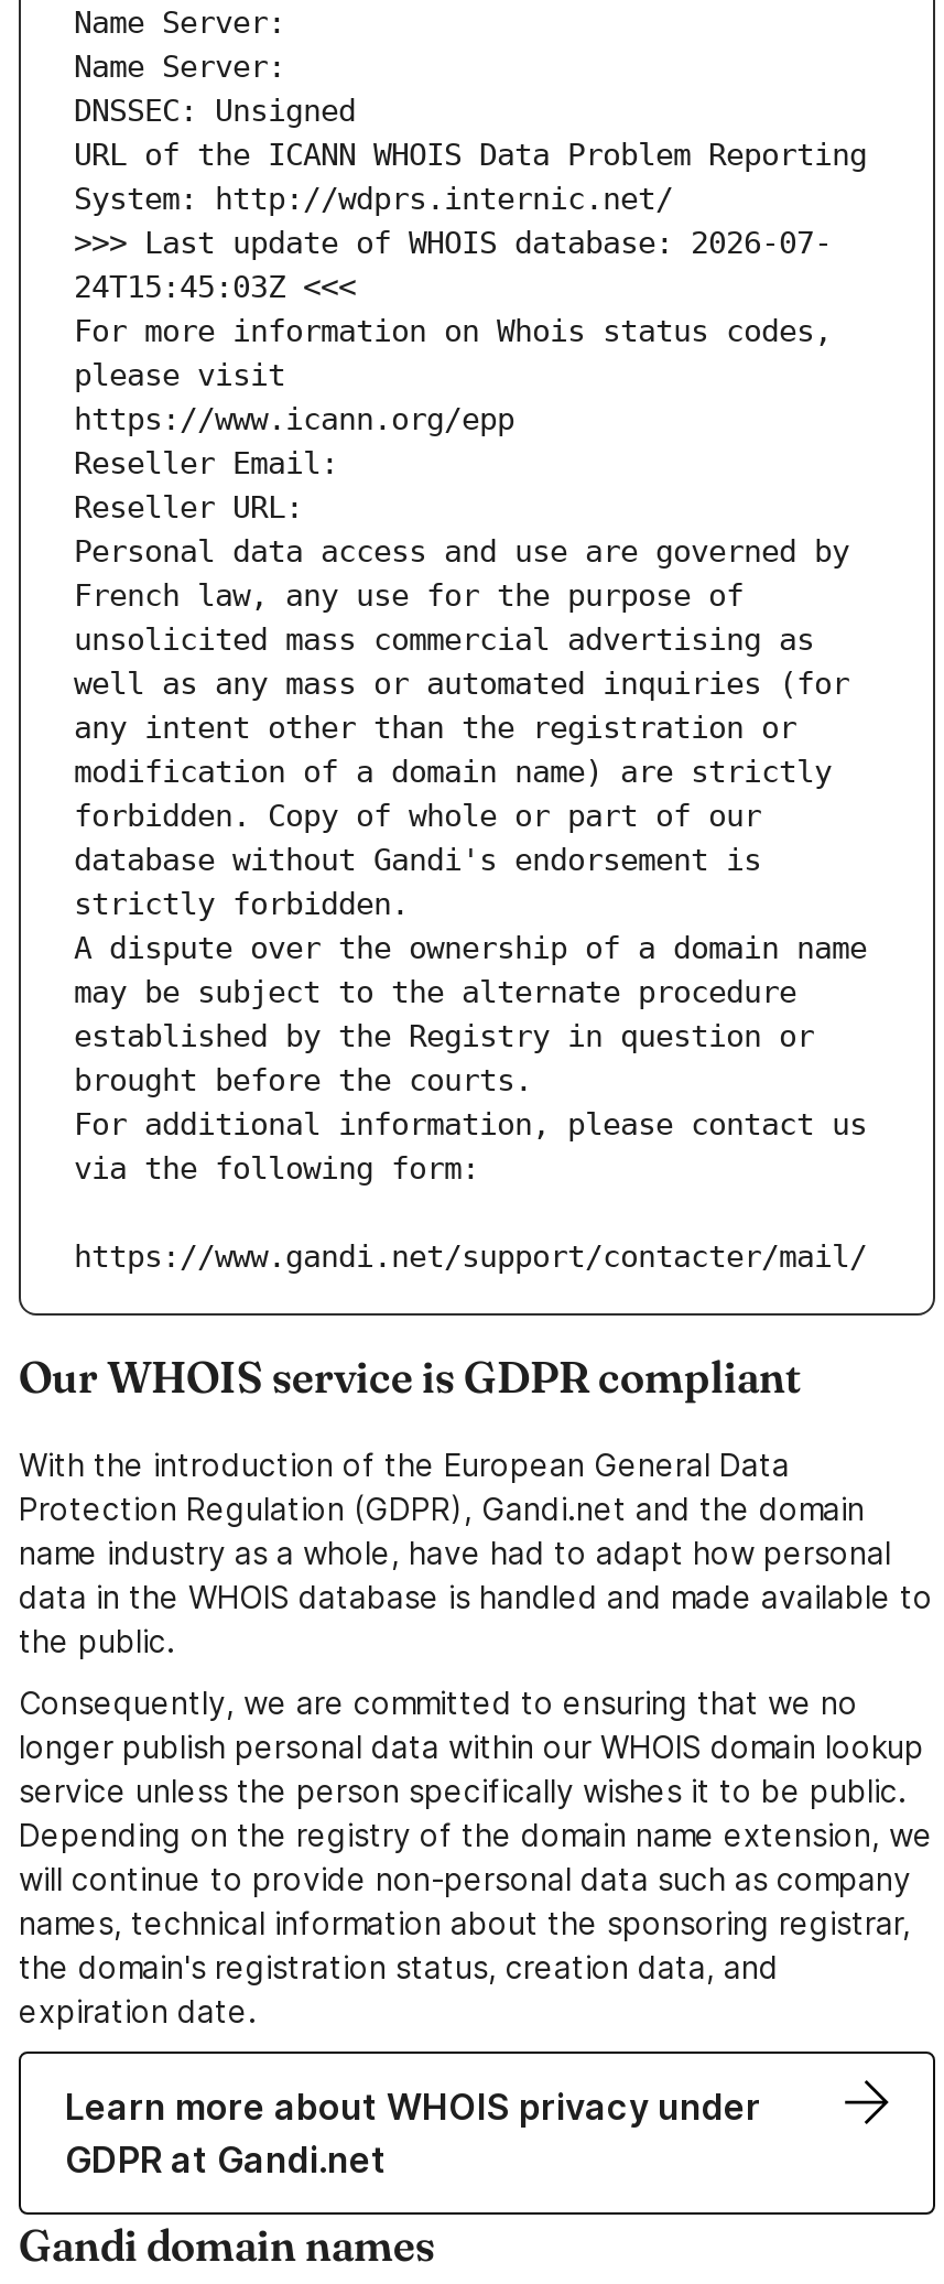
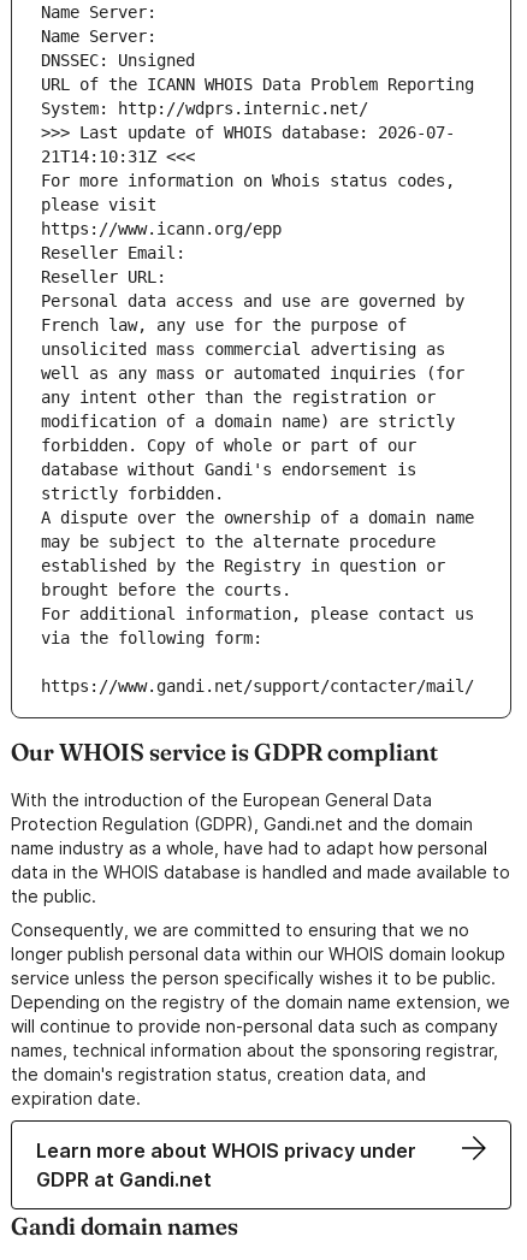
- 24T15:45:03Z <<<
+ 21T14:10:31Z <<<
